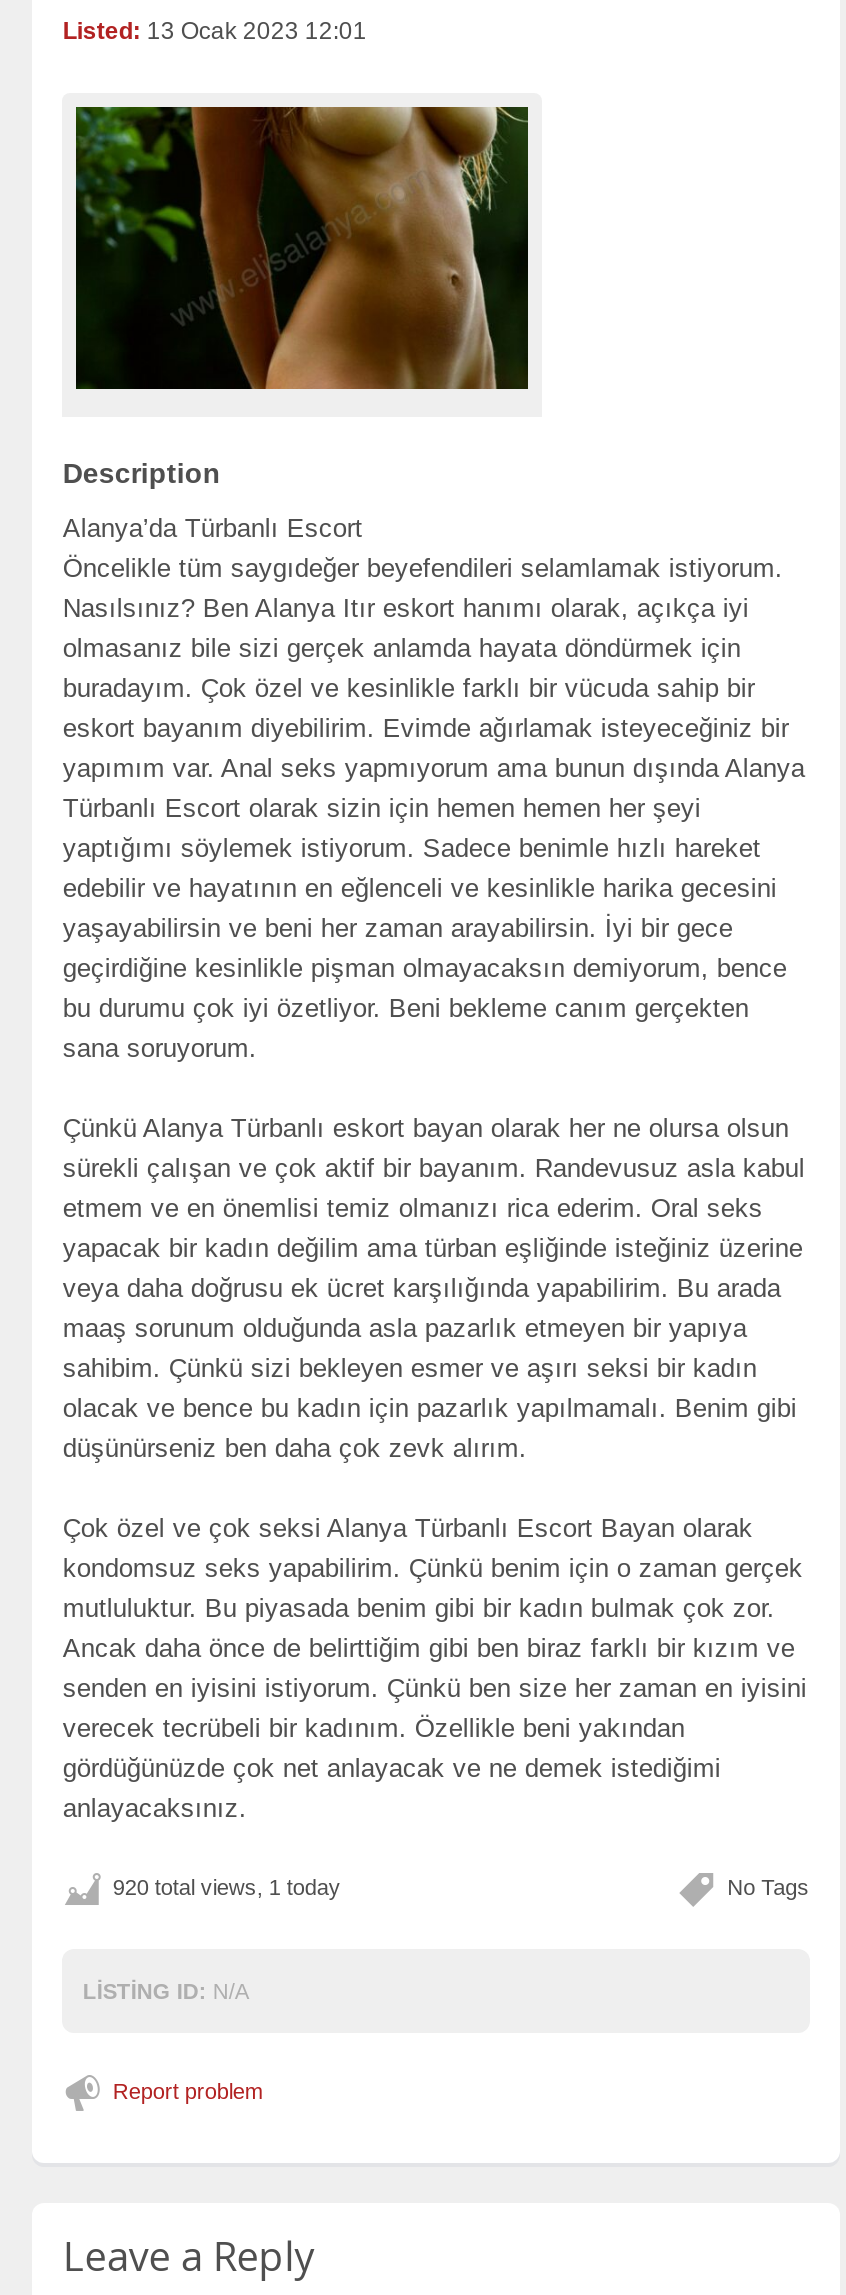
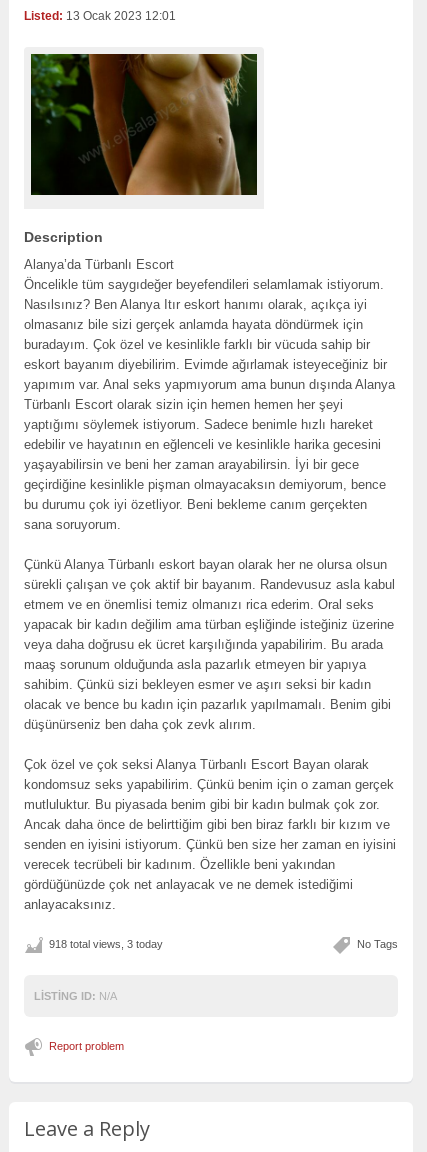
- 920 total views, 1 today
+ 918 total views, 3 today
